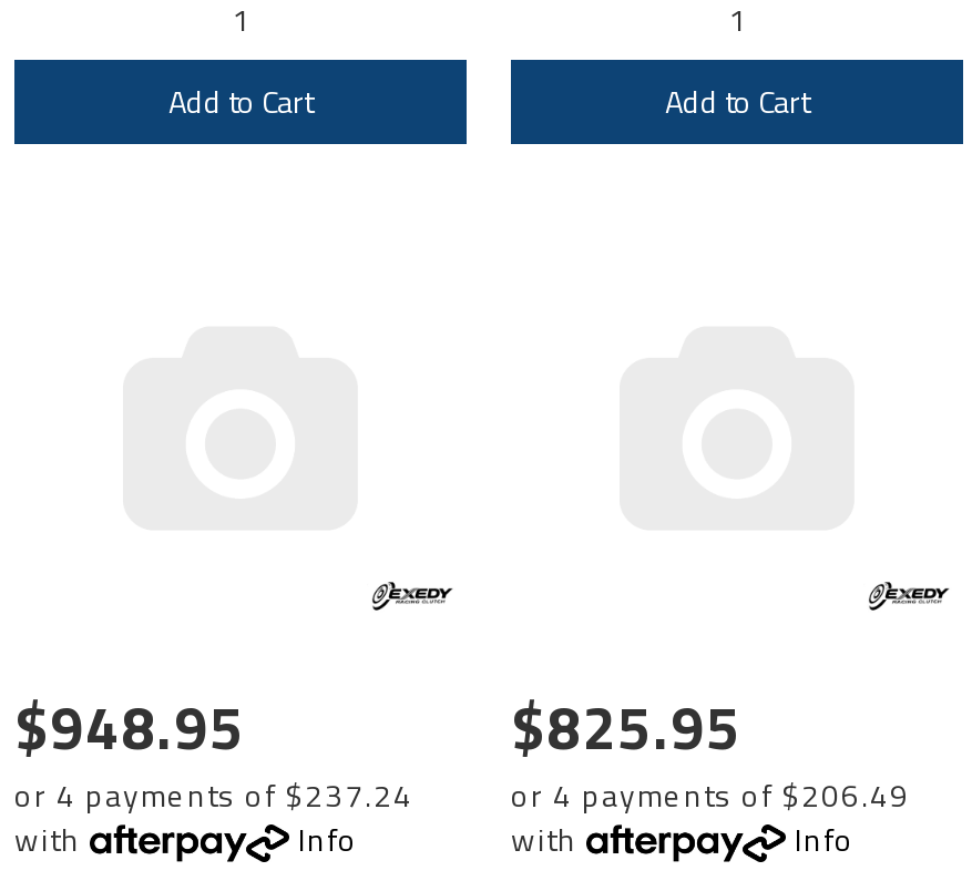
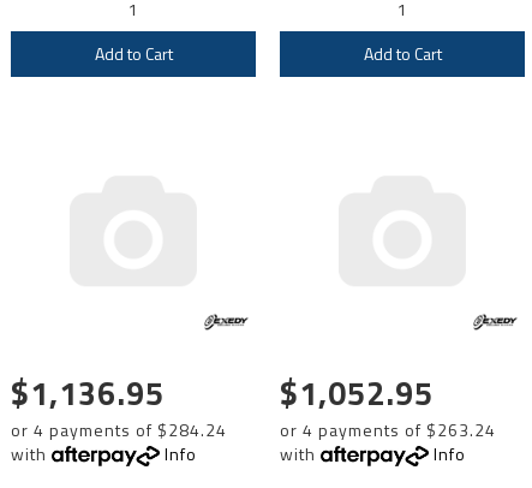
- $948.95
+ $1,136.95

- $825.95
+ $1,052.95

- or 4 payments of $237.24
+ or 4 payments of $284.24

- or 4 payments of $206.49
+ or 4 payments of $263.24
